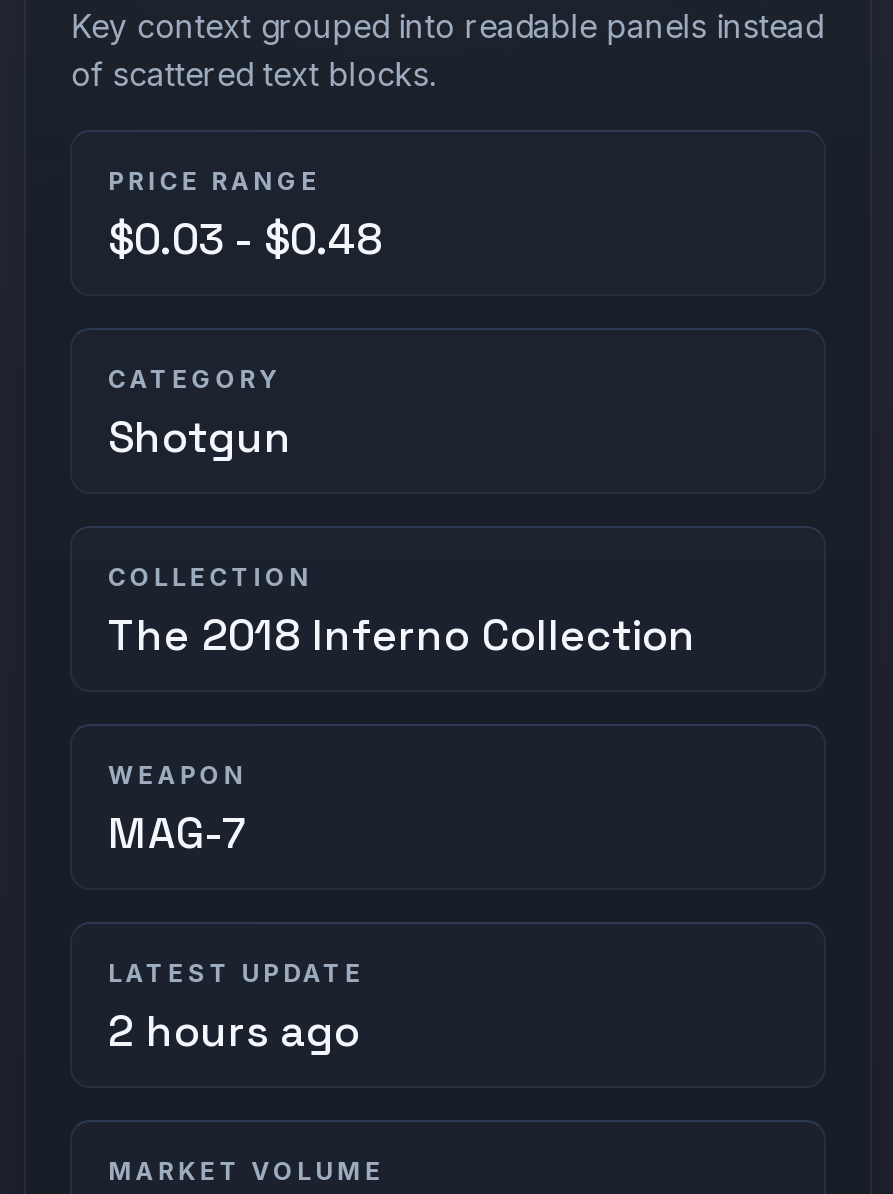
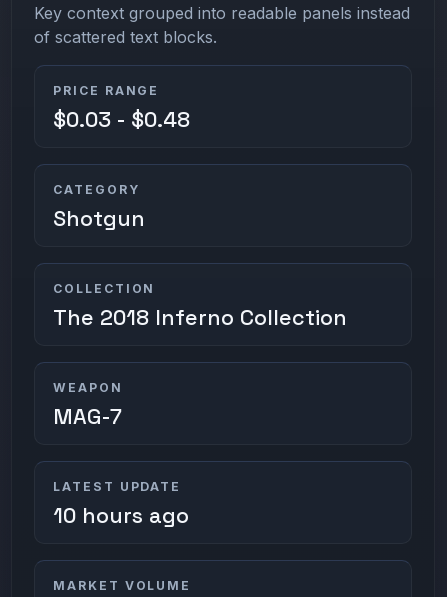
- 2 hours ago
+ 10 hours ago
